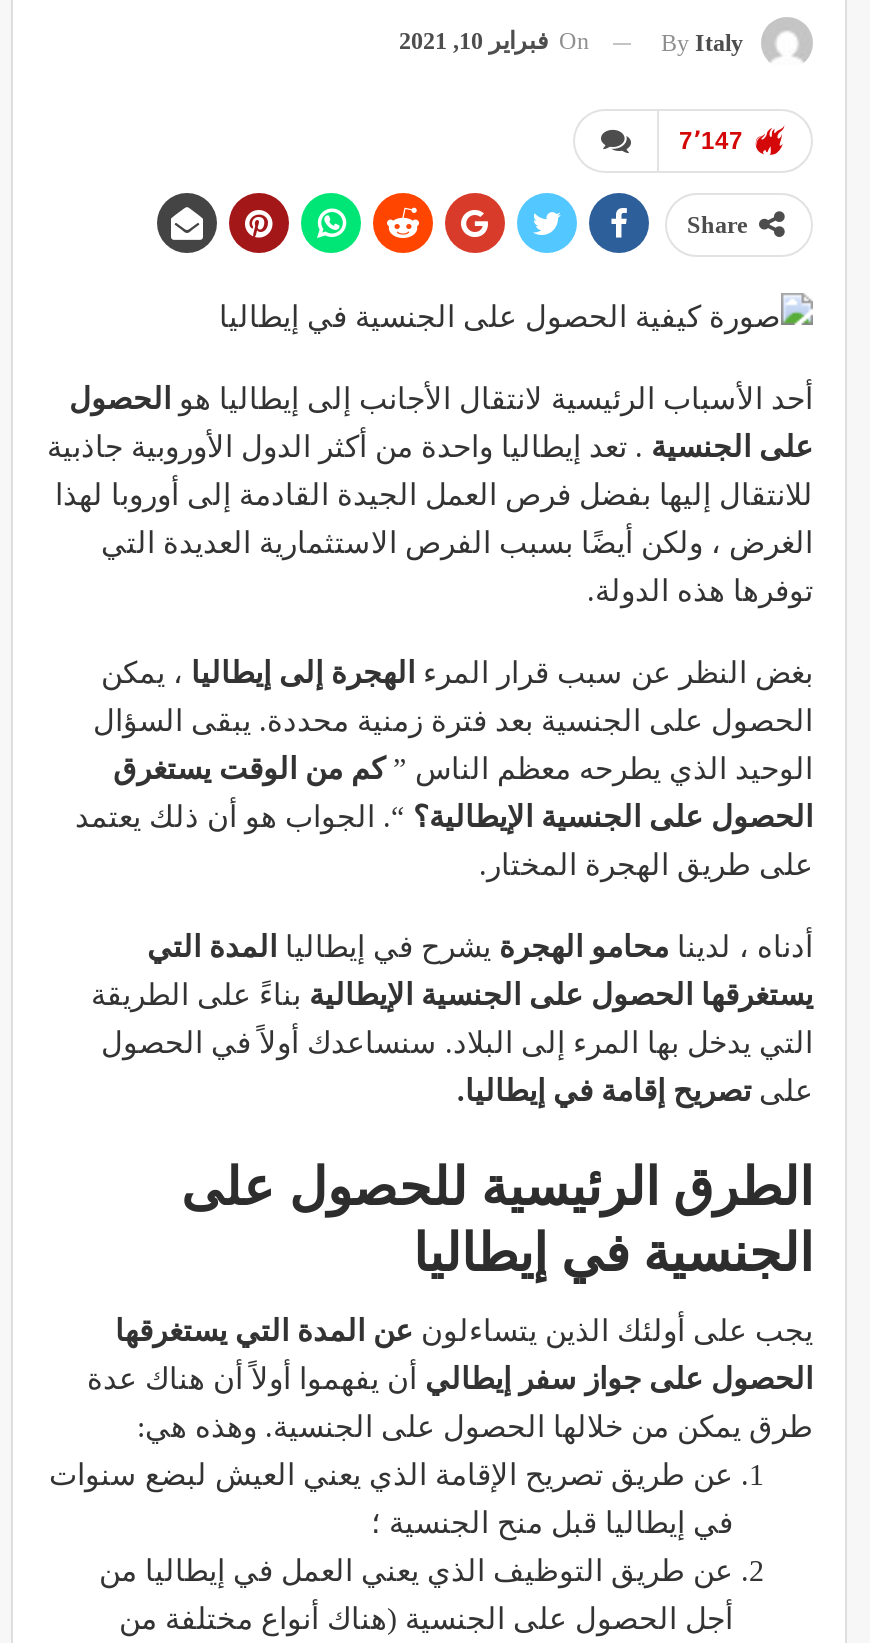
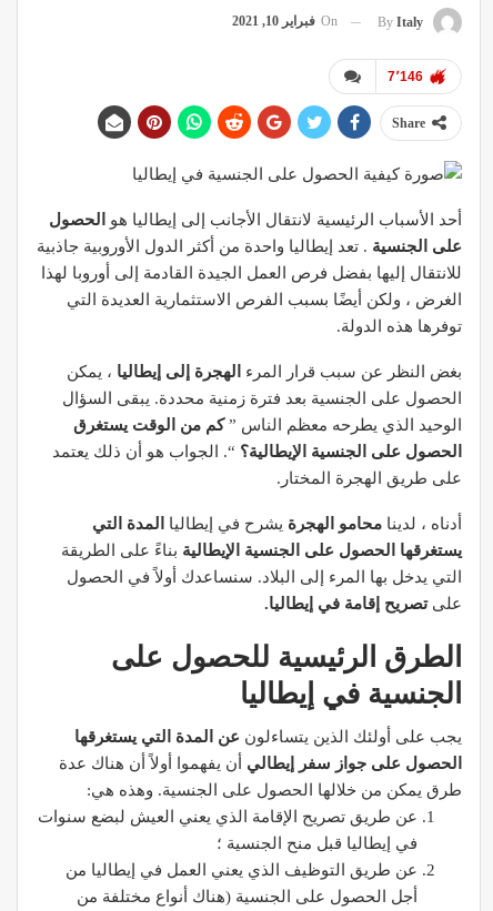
- 7٬147
+ 7٬146
